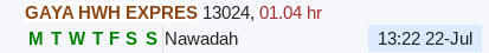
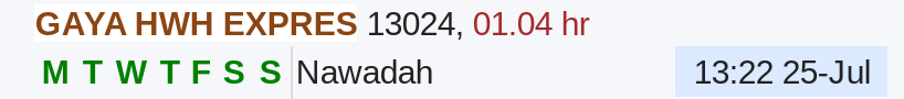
- 13:22 22-Jul
+ 13:22 25-Jul
